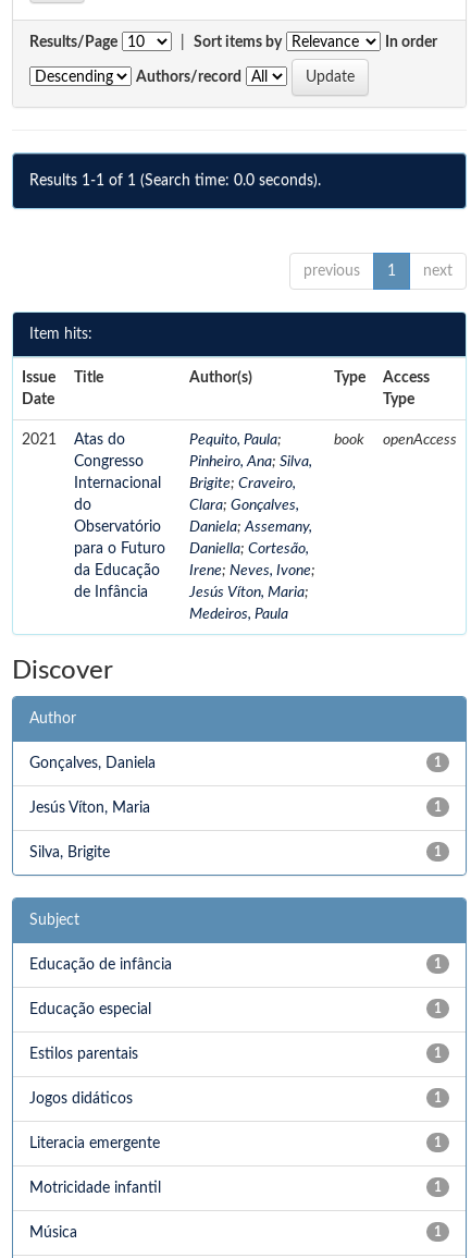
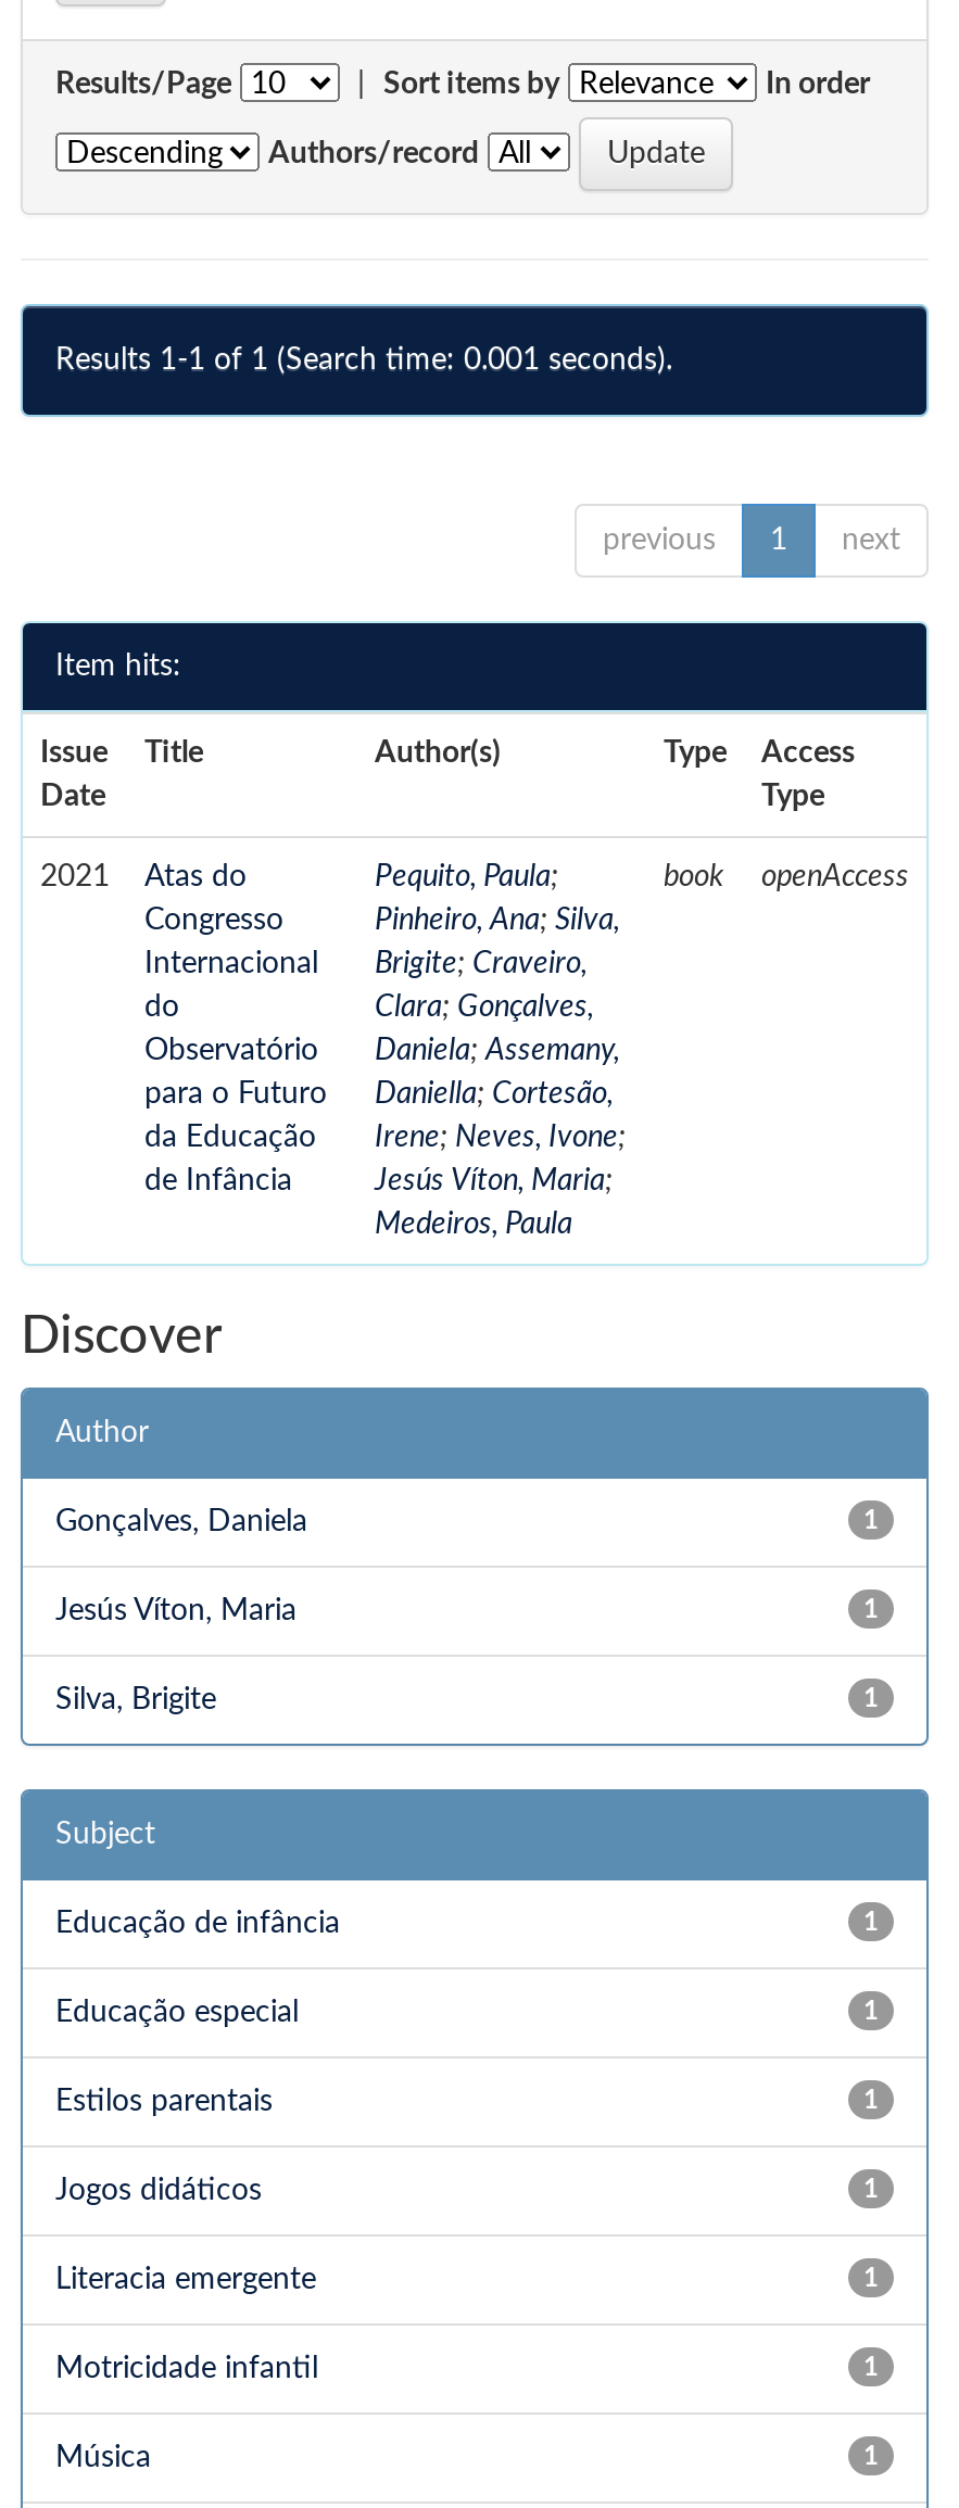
- Results 1-1 of 1 (Search time: 0.0 seconds).
+ Results 1-1 of 1 (Search time: 0.001 seconds).
